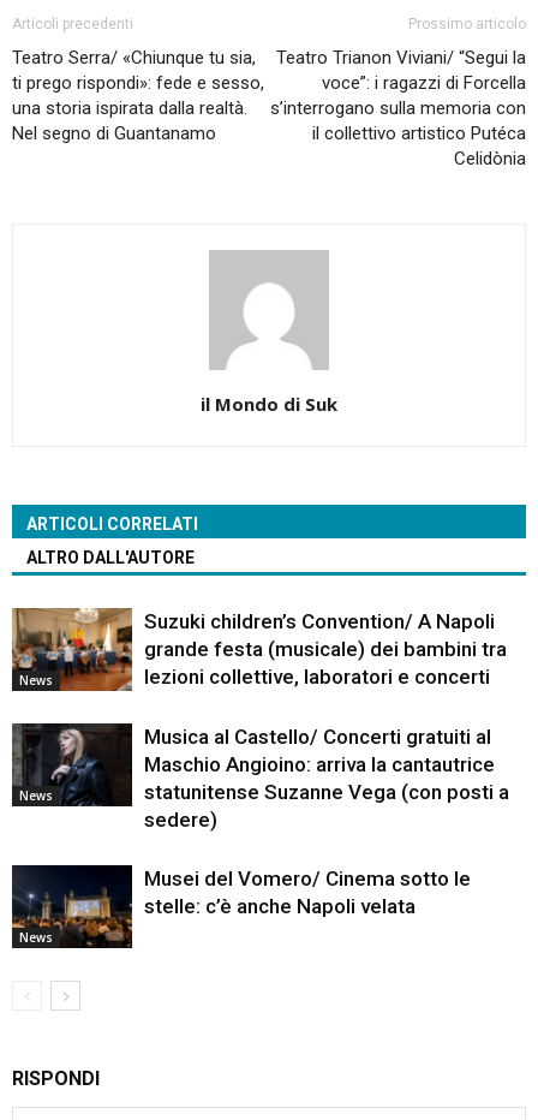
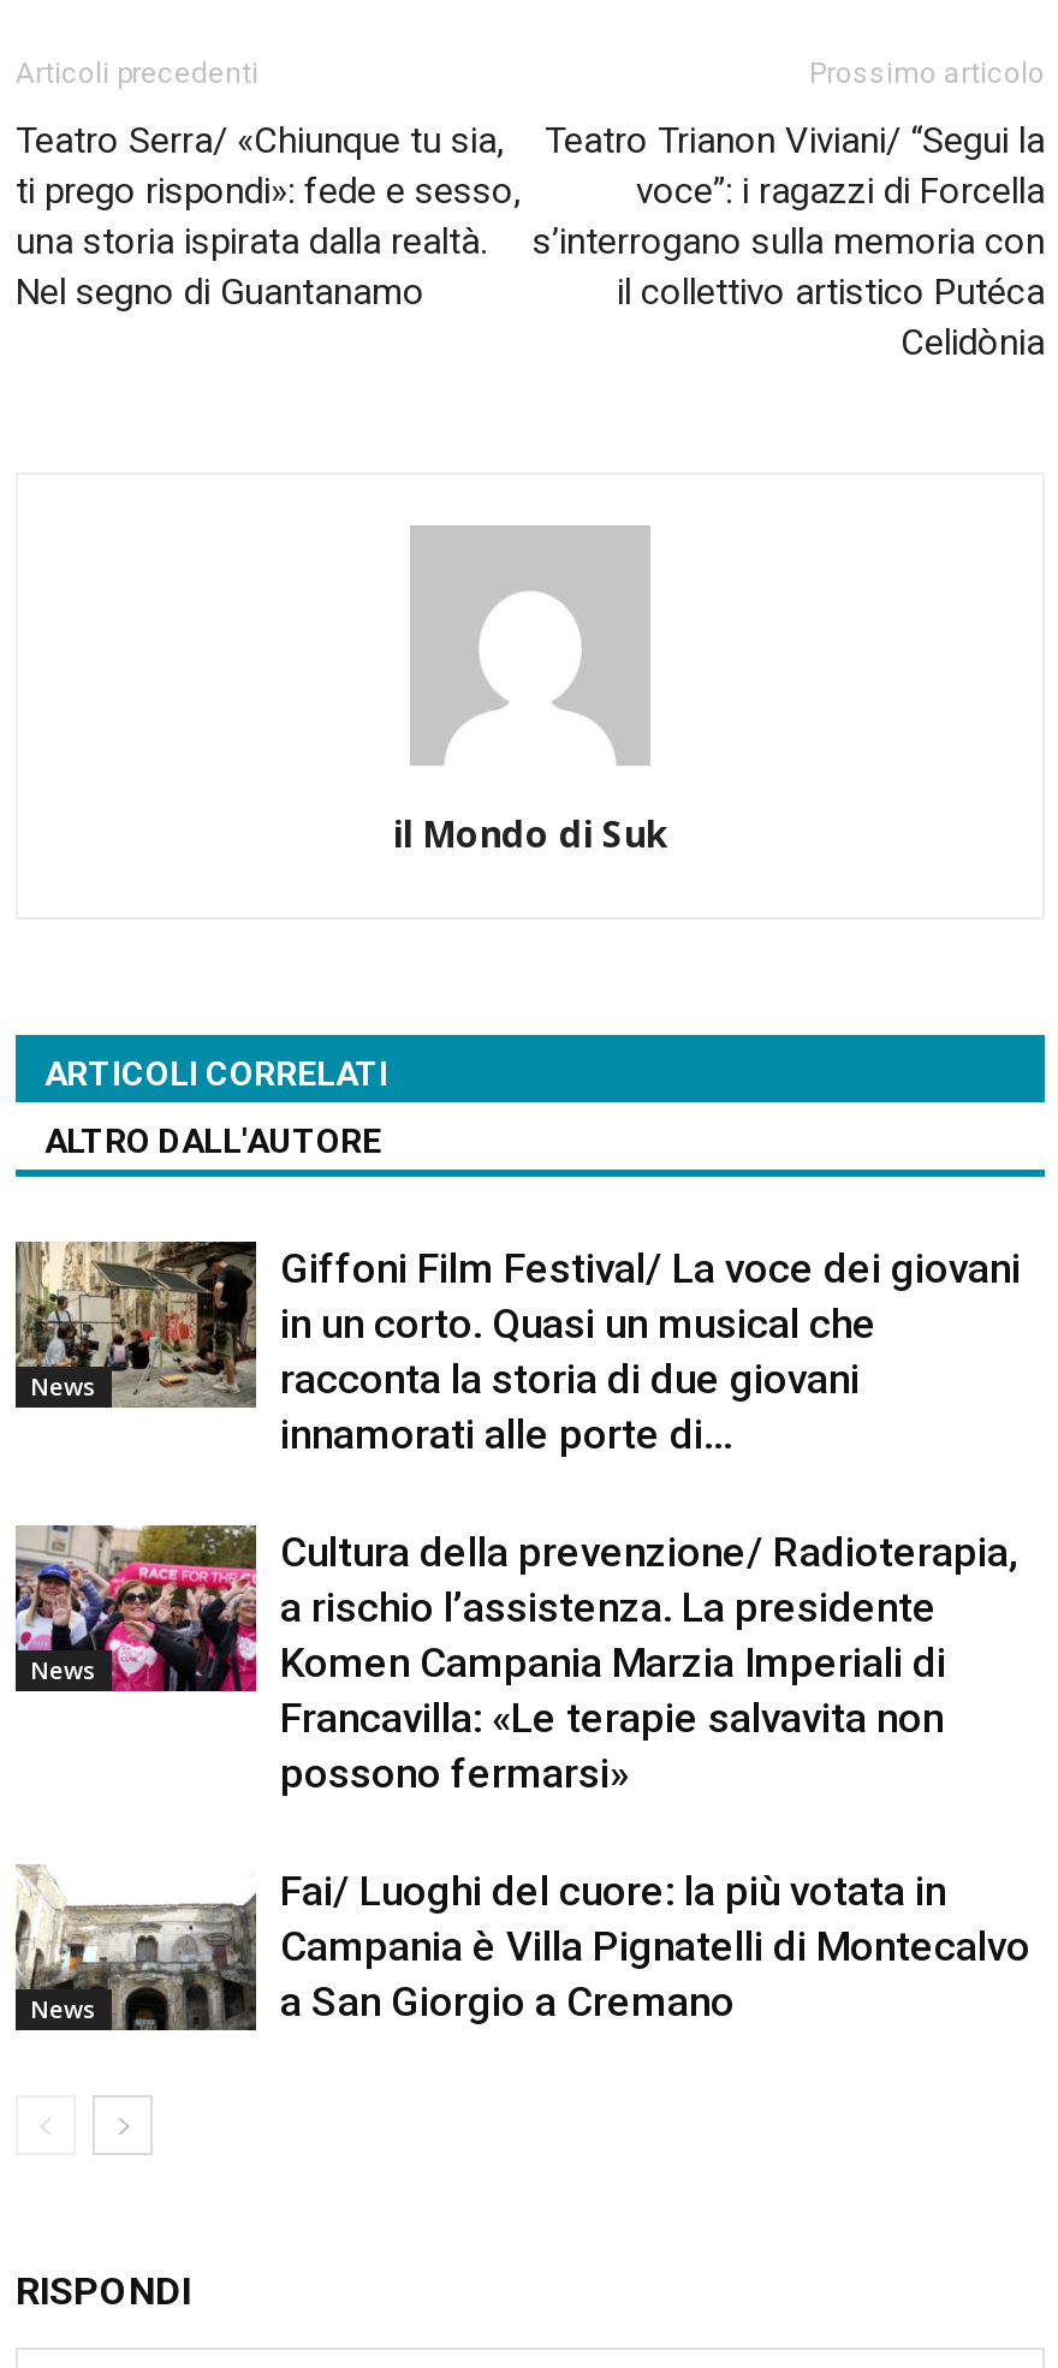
- [image]
- Suzuki children’s Convention/ A Napoli
- grande festa (musicale) dei bambini tra
- lezioni collettive, laboratori e concerti
+ [image]
+ Giffoni Film Festival/ La voce dei giovani
+ in un corto. Quasi un musical che
+ racconta la storia di due giovani
+ innamorati alle porte di...

- [image]
- Musica al Castello/ Concerti gratuiti al
- Maschio Angioino: arriva la cantautrice
- statunitense Suzanne Vega (con posti a
- sedere)
+ [image]
+ Cultura della prevenzione/ Radioterapia,
+ a rischio l’assistenza. La presidente
+ Komen Campania Marzia Imperiali di
+ Francavilla: «Le terapie salvavita non
+ possono fermarsi»

- [image]
- Musei del Vomero/ Cinema sotto le
- stelle: c’è anche Napoli velata
+ [image]
+ Fai/ Luoghi del cuore: la più votata in
+ Campania è Villa Pignatelli di Montecalvo
+ a San Giorgio a Cremano
